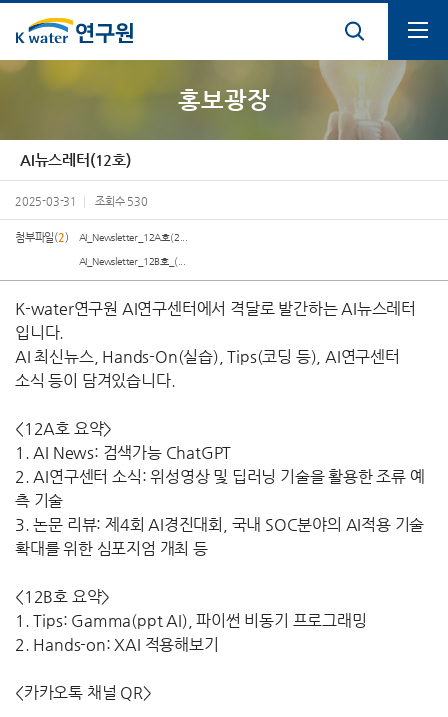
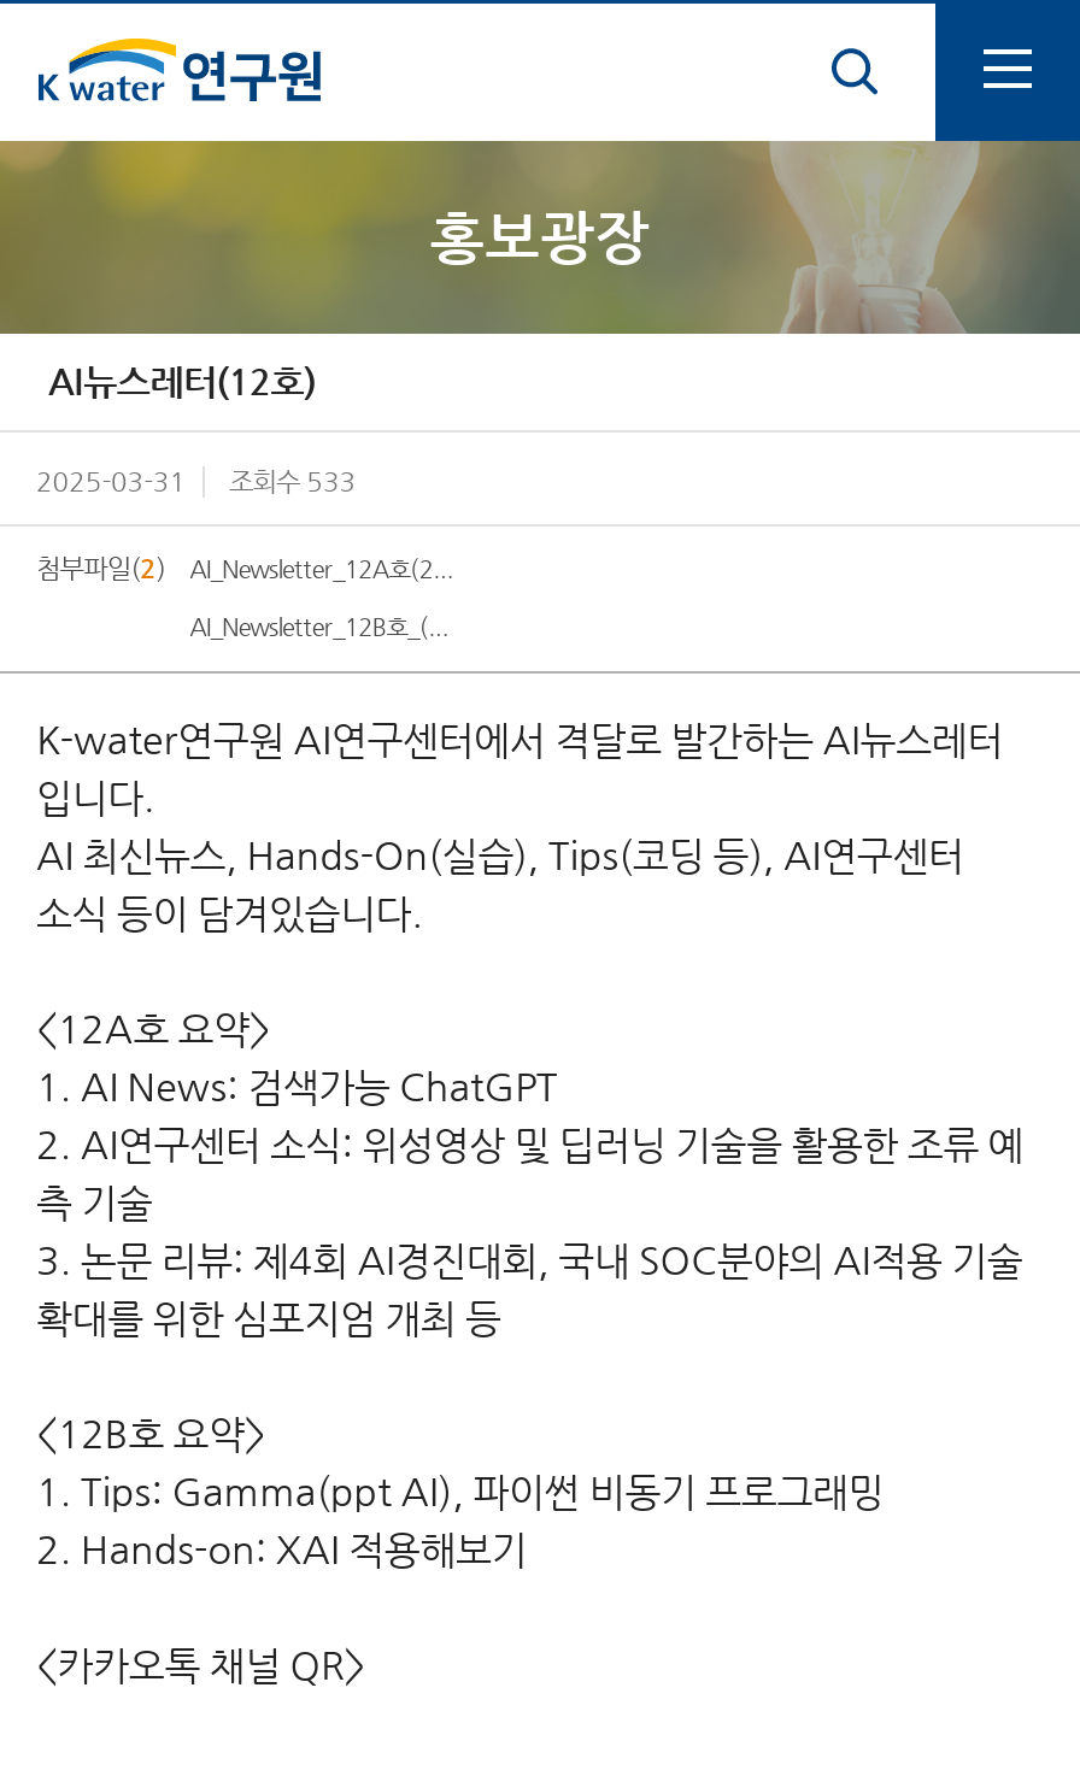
- 2025-03-31 조회수 530
+ 2025-03-31 조회수 533
